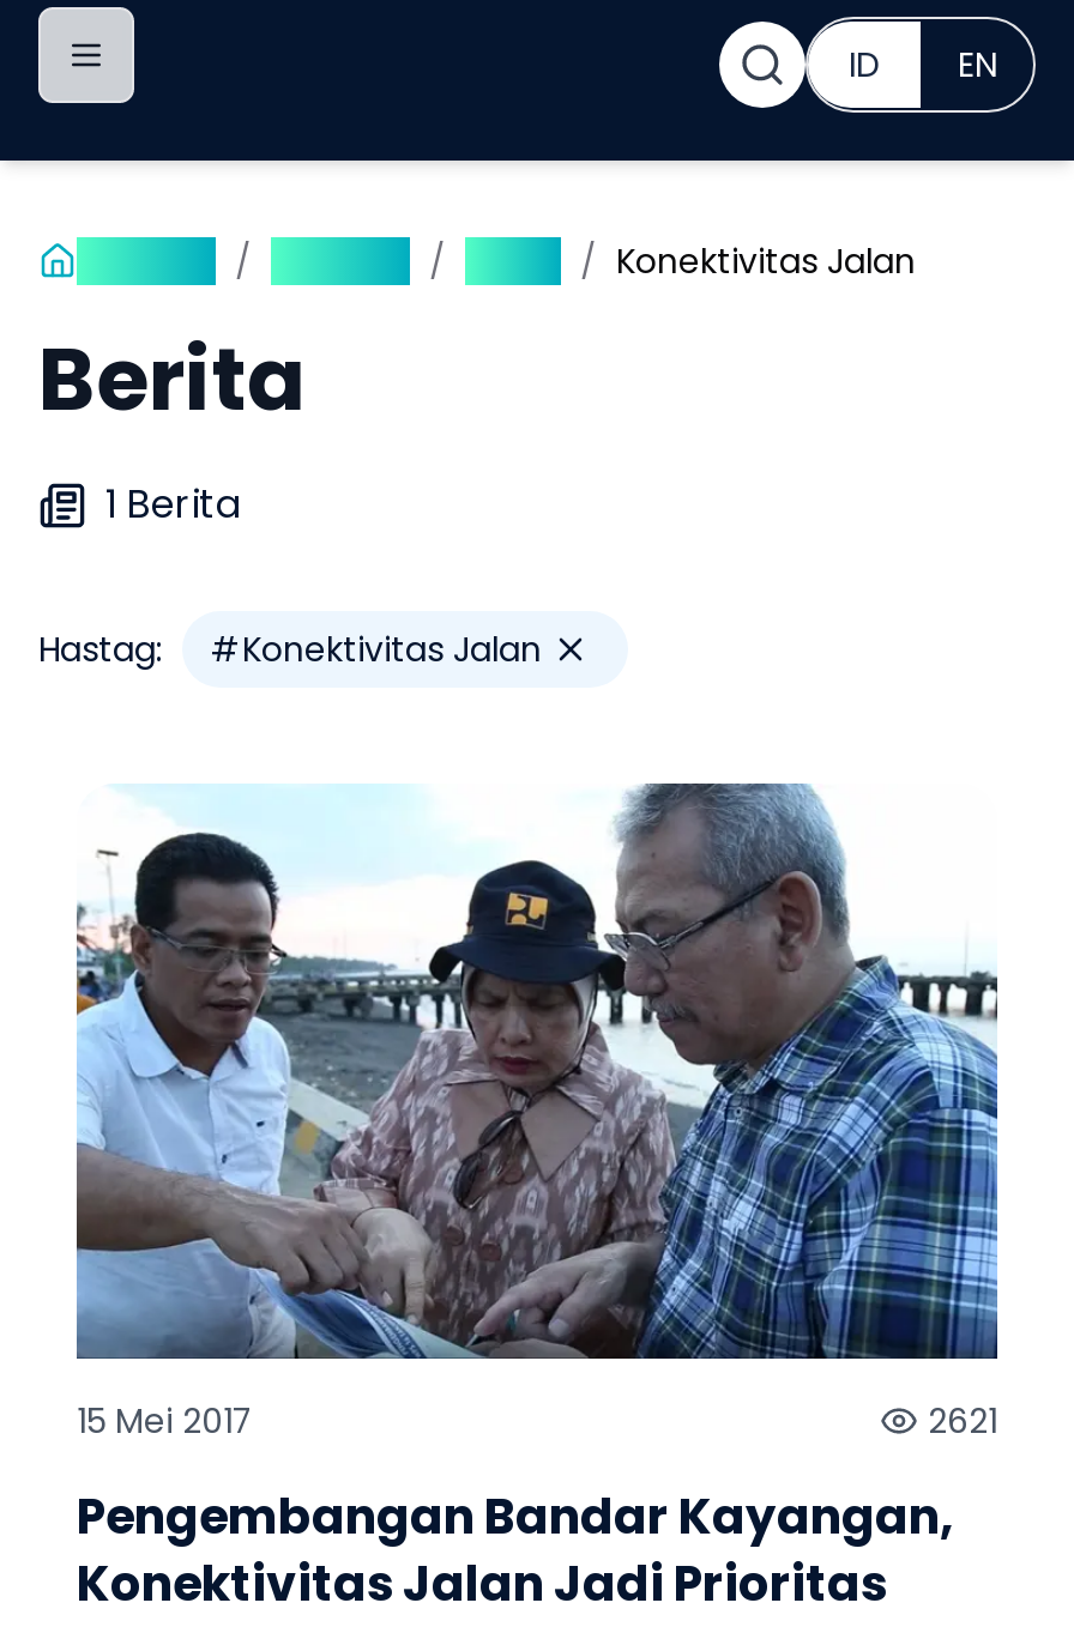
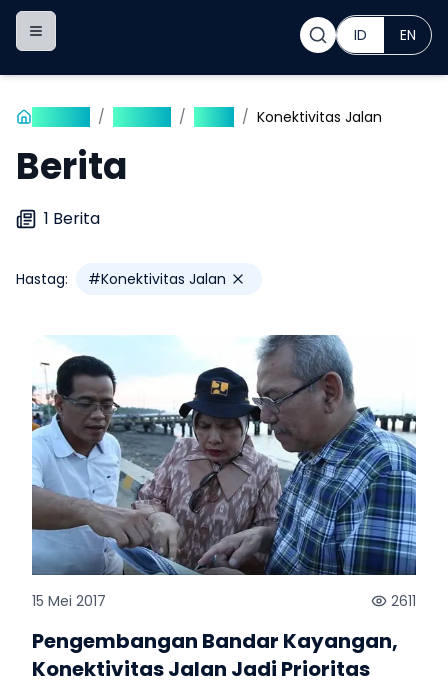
- 2621
+ 2611
